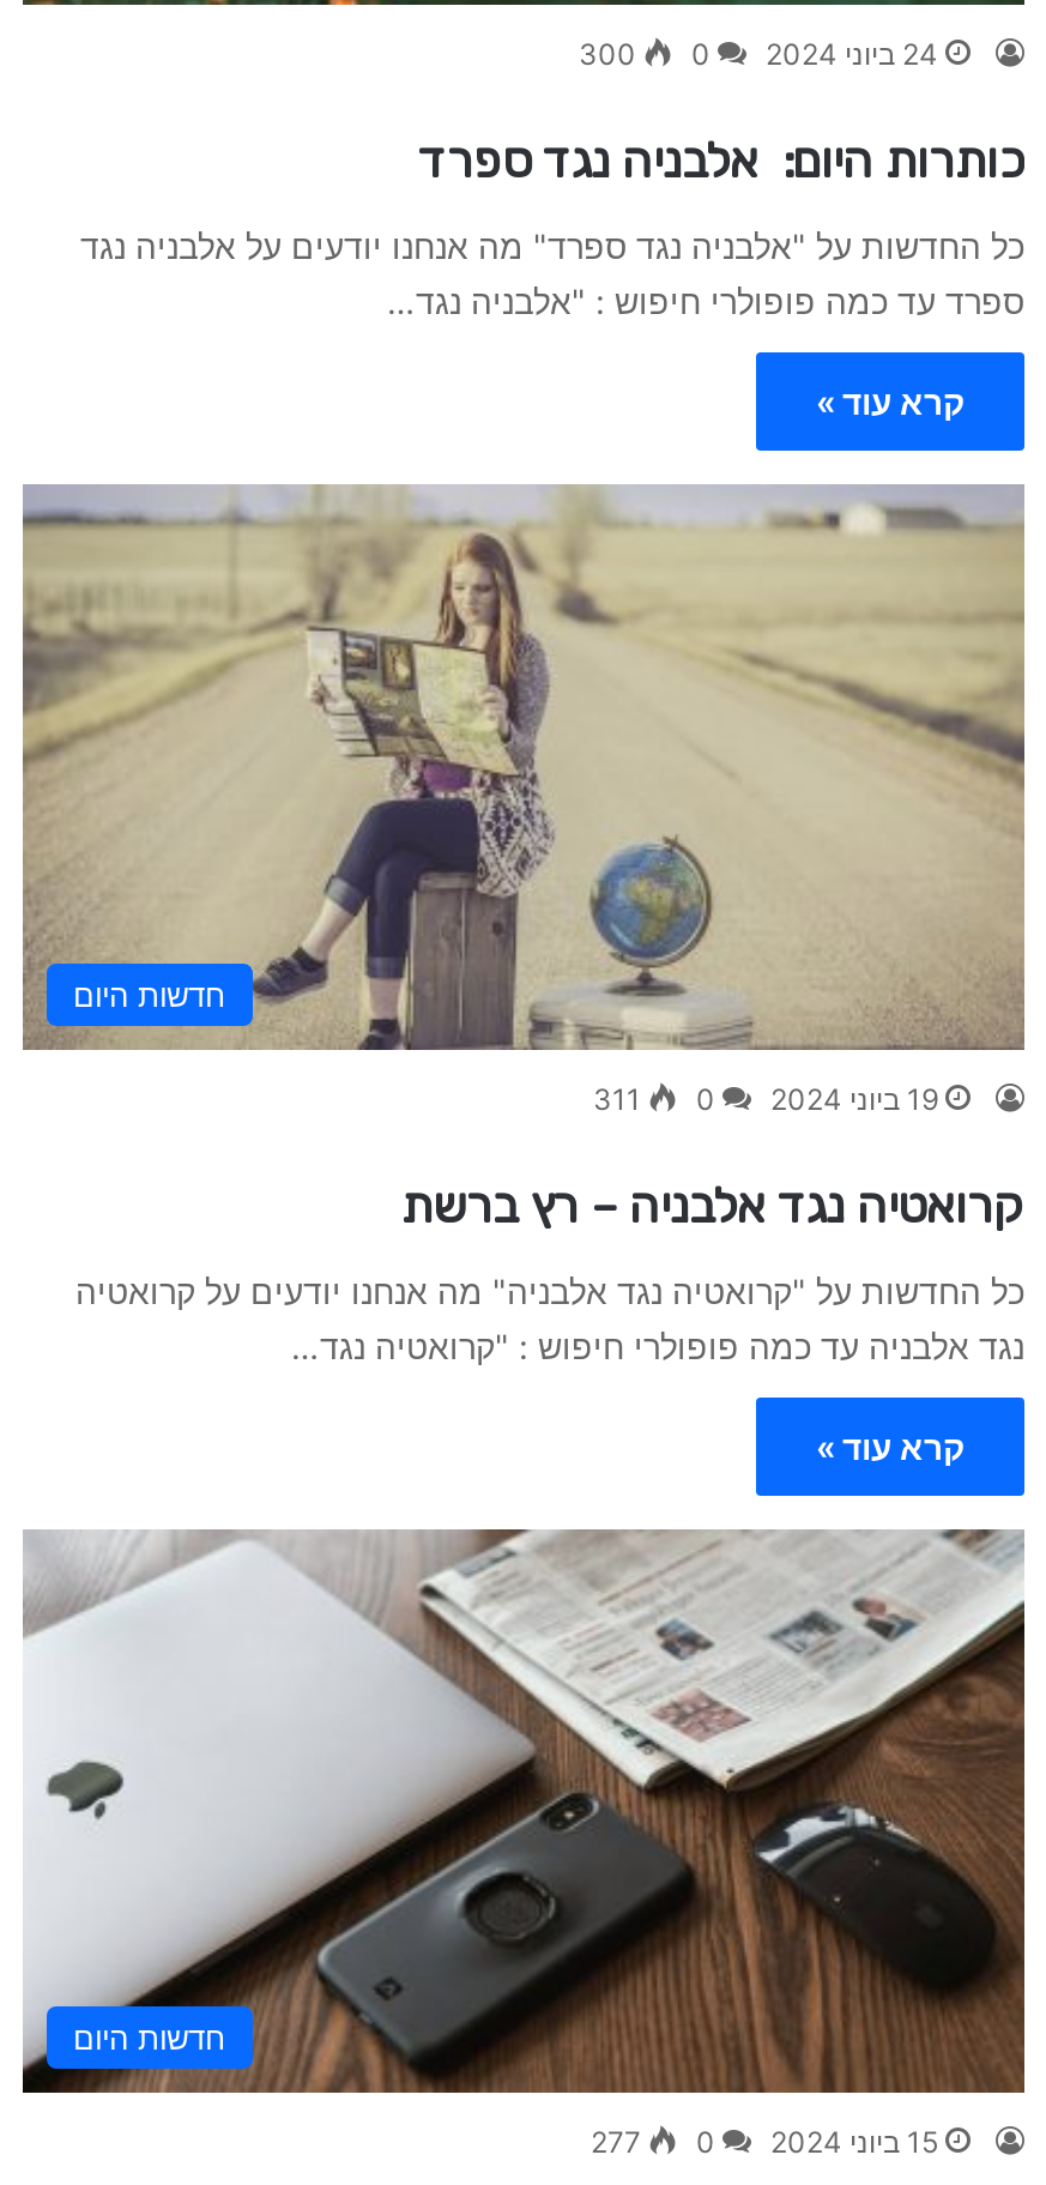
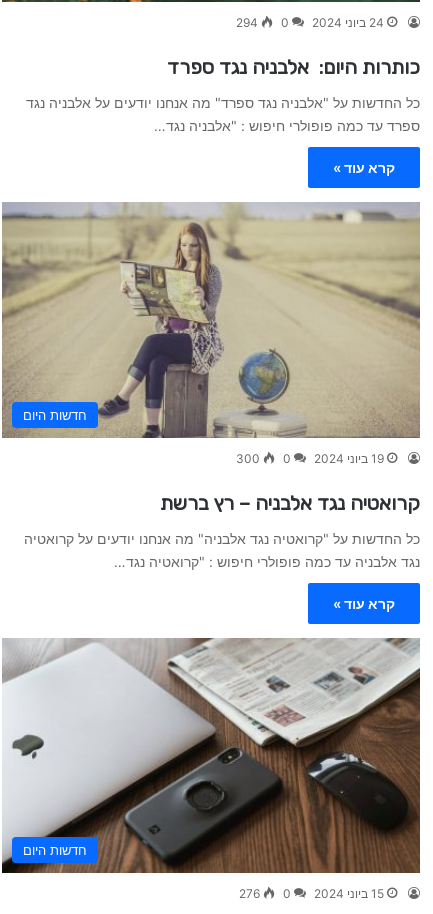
- 300 0
+ 294 0

- 311 0
+ 300 0

- 277 0
+ 276 0
